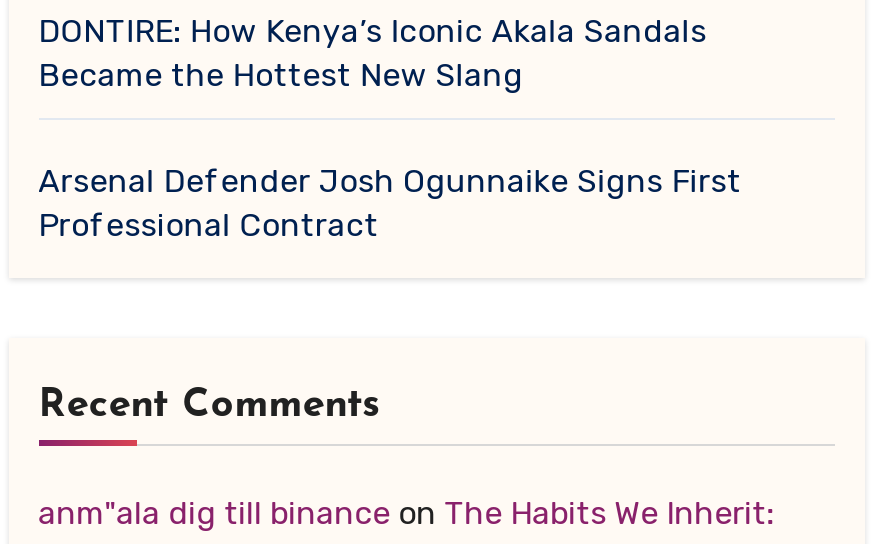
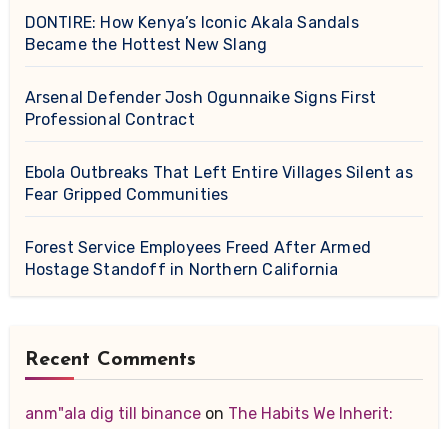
+ Ebola Outbreaks That Left Entire Villages Silent as
+ Fear Gripped Communities
+ Forest Service Employees Freed After Armed
+ Hostage Standoff in Northern California
